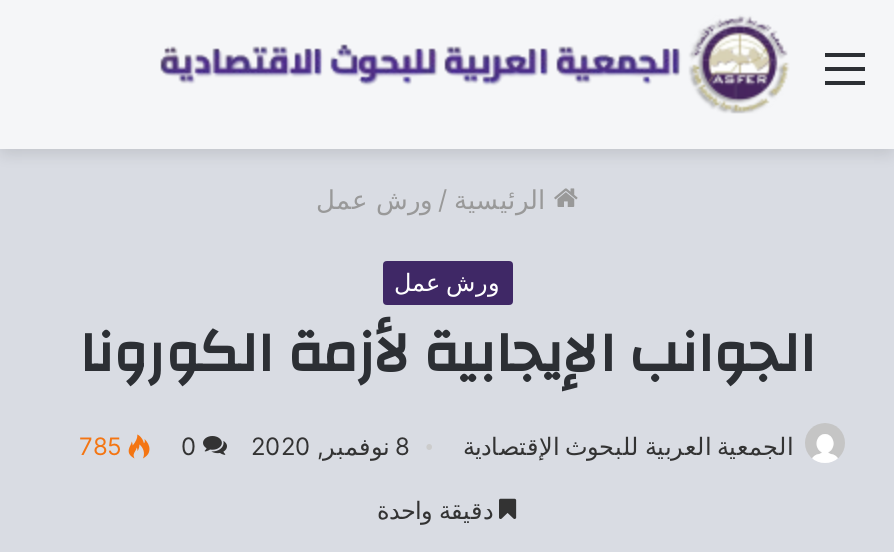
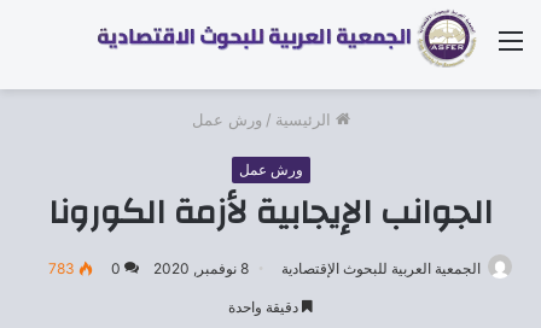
- 785 0
+ 783 0
